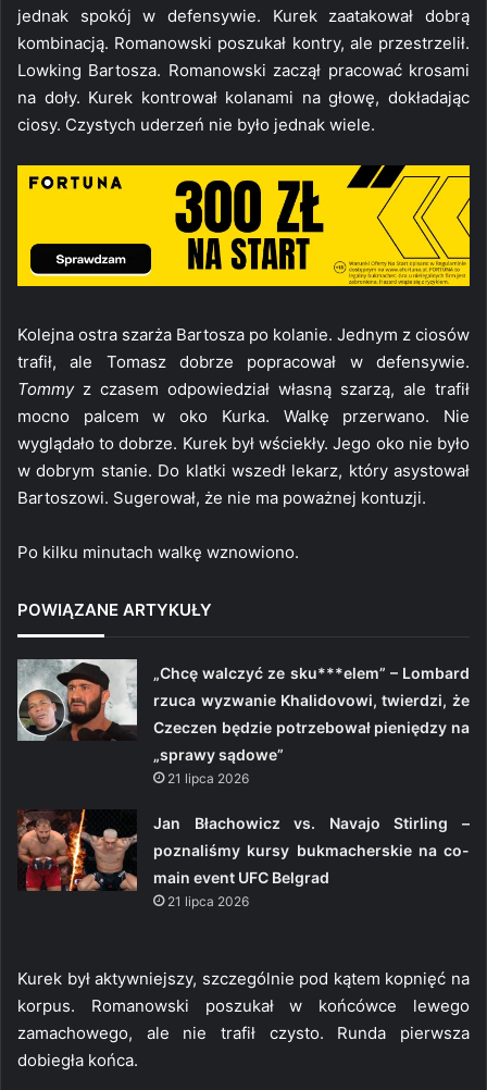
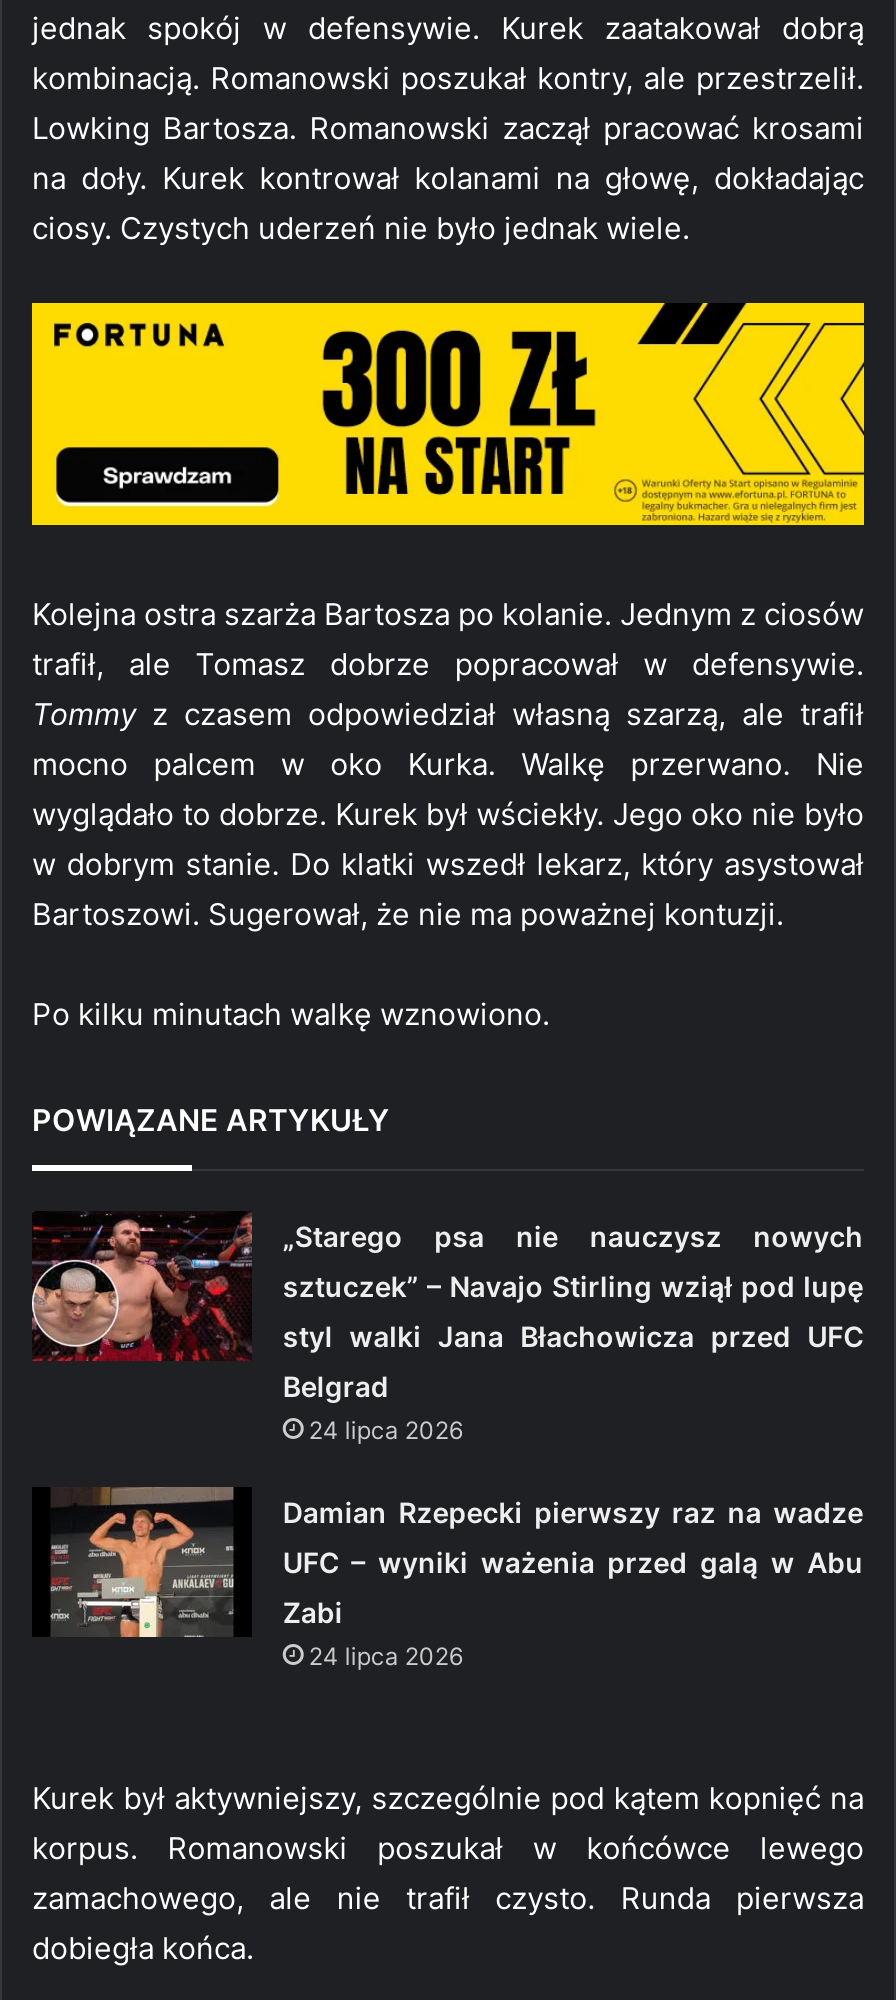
- [image]
- „Chcę walczyć ze sku***elem” – Lombard
+ [image]
+ „Starego psa nie nauczysz nowych

- rzuca wyzwanie Khalidovowi, twierdzi, że
+ sztuczek” – Navajo Stirling wziął pod lupę

- Czeczen będzie potrzebował pieniędzy na
+ styl walki Jana Błachowicza przed UFC

- „sprawy sądowe”
- 21 lipca 2026
+ Belgrad
+ 24 lipca 2026

- [image]
- Jan Błachowicz vs. Navajo Stirling –
+ [image]
+ Damian Rzepecki pierwszy raz na wadze

- poznaliśmy kursy bukmacherskie na co-
+ UFC – wyniki ważenia przed galą w Abu

- main event UFC Belgrad
- 21 lipca 2026
+ Zabi
+ 24 lipca 2026
